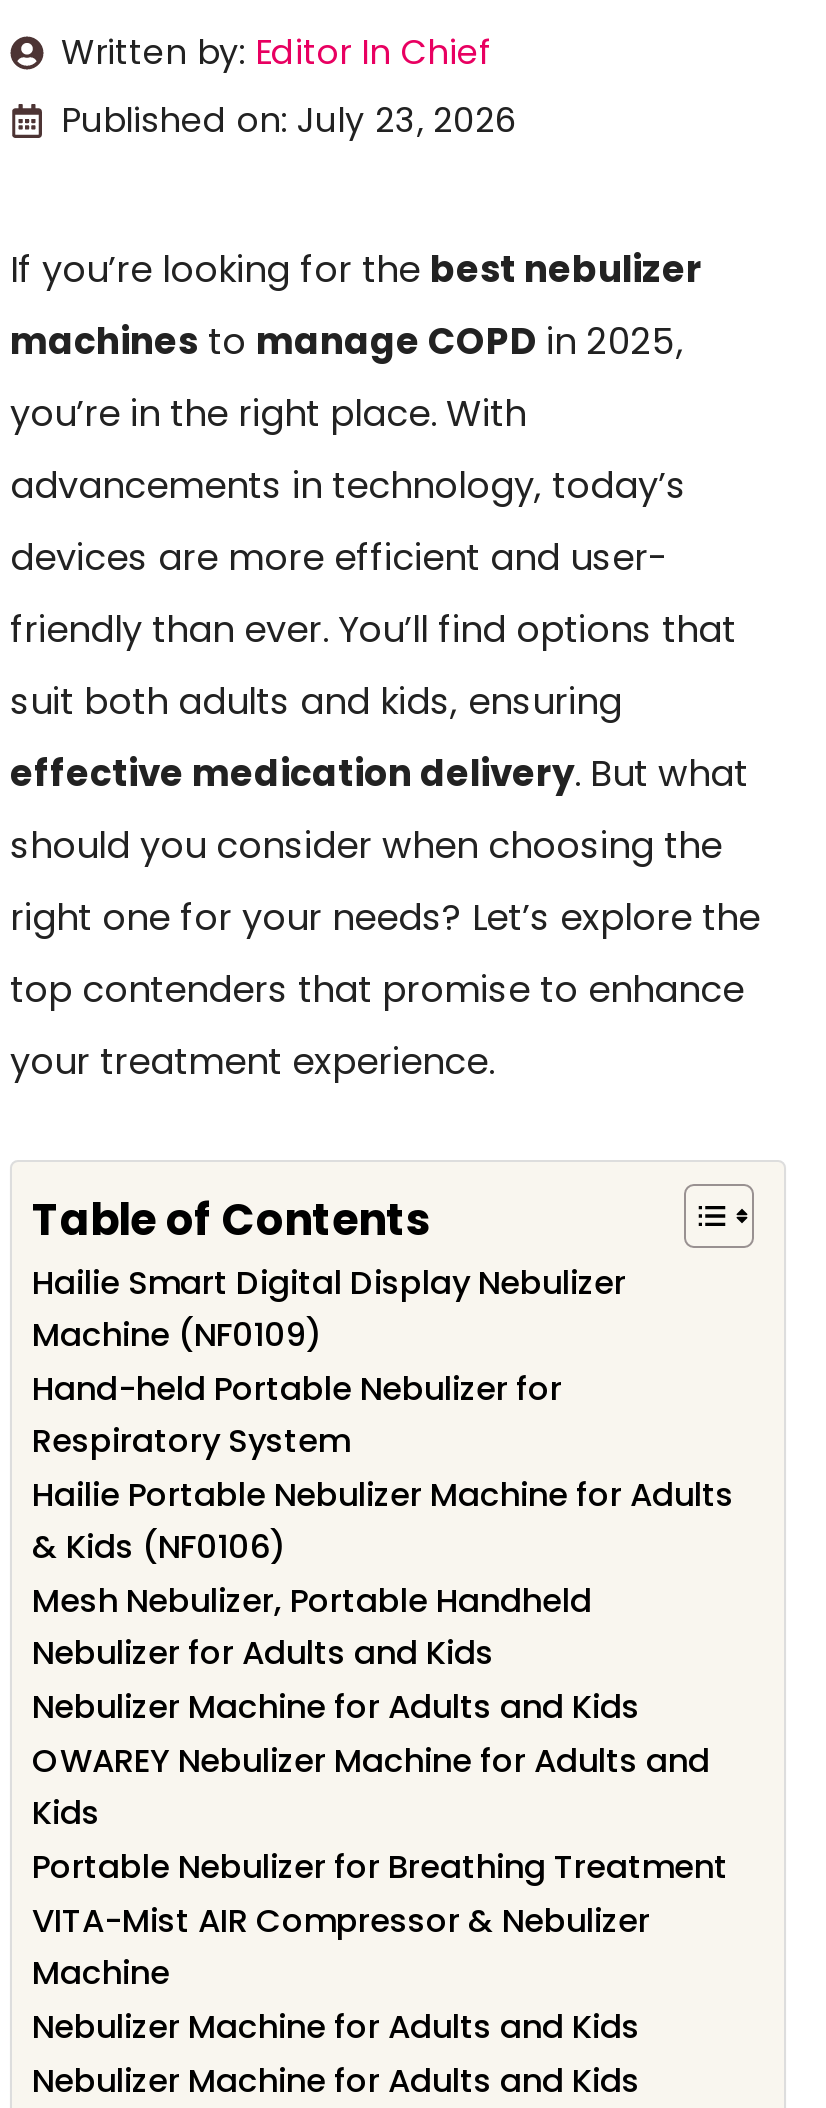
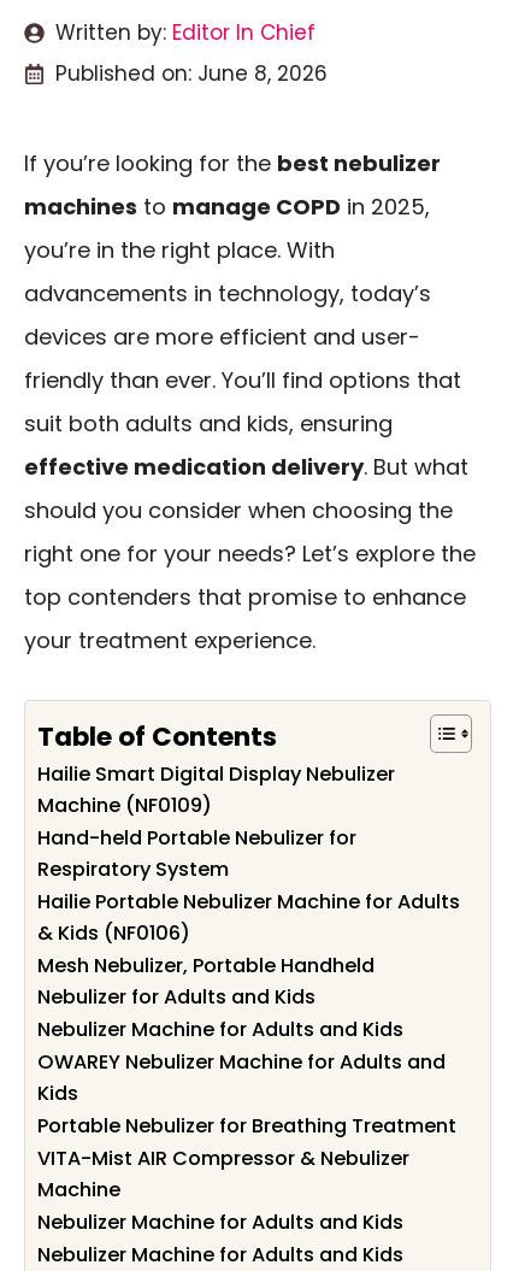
- Published on: July 23, 2026
+ Published on: June 8, 2026
